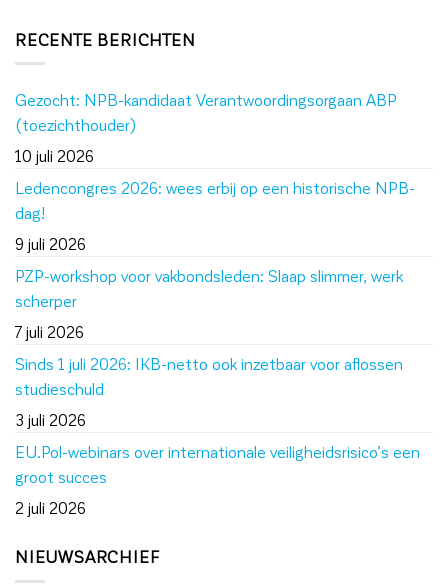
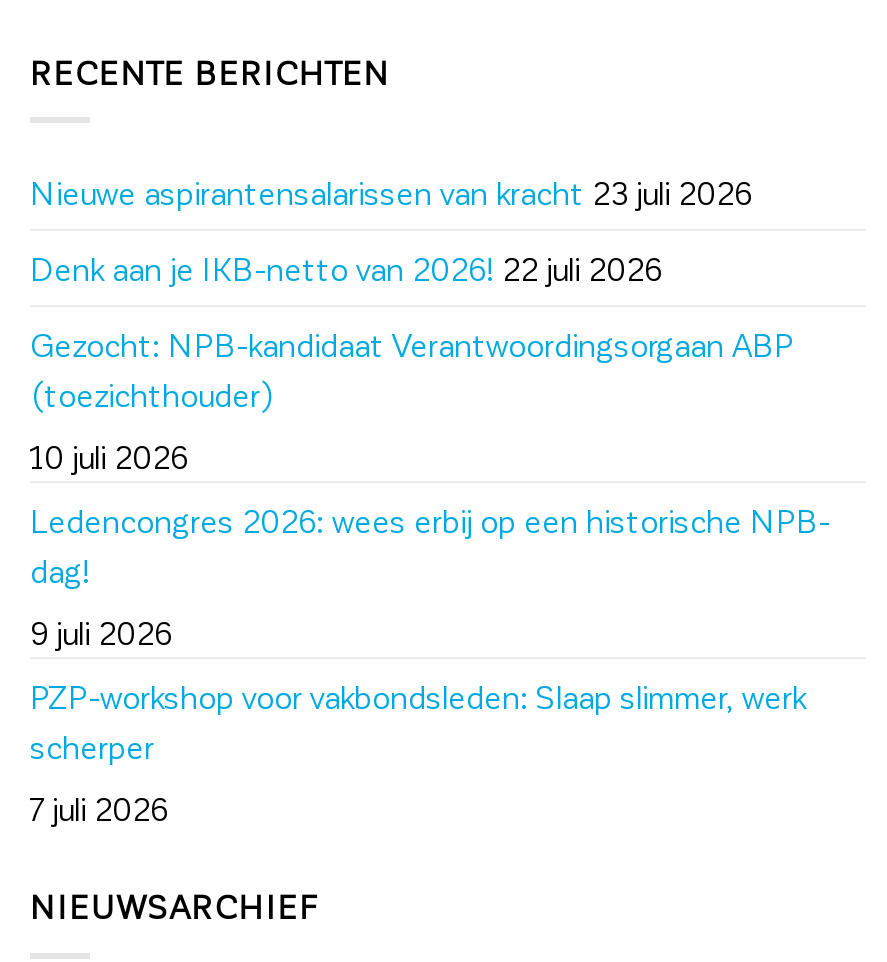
+ Nieuwe aspirantensalarissen van kracht 23 juli 2026
+ Denk aan je IKB-netto van 2026! 22 juli 2026

moved down: Gezocht: NPB-kandidaat Verantwoordingsorgaan ABP | (toezichthouder) | 10 juli 2026 | ... | scherper | 7 juli 2026

- Sinds 1 juli 2026: IKB-netto ook inzetbaar voor aflossen
- studieschuld
- 3 juli 2026
- EU.Pol-webinars over internationale veiligheidsrisico’s een
- groot succes
- 2 juli 2026
